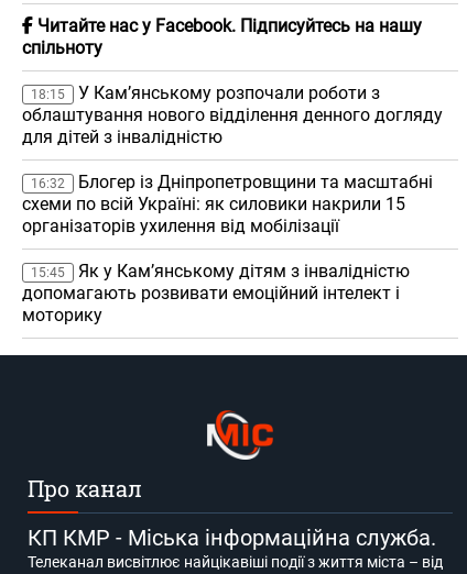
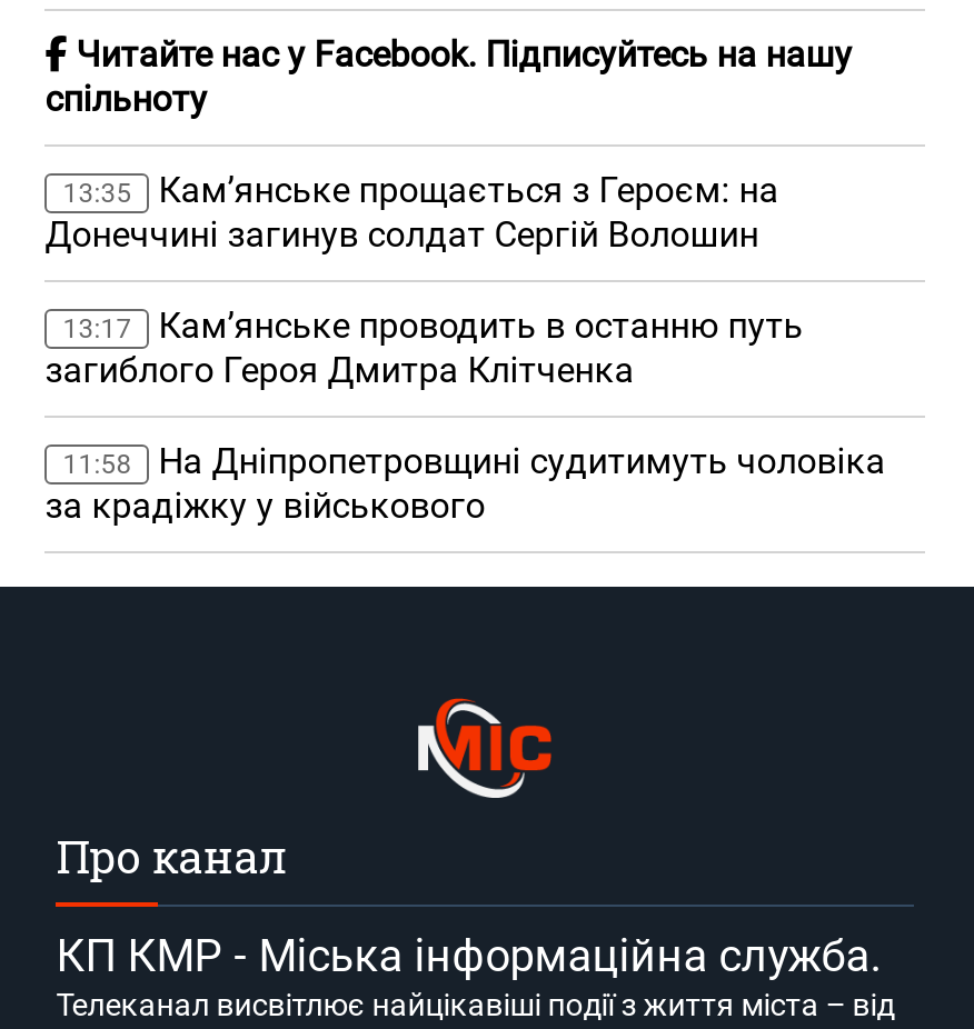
- 18:15 У Кам’янському розпочали роботи з
- облаштування нового відділення денного догляду
- для дітей з інвалідністю
+ 13:35 Кам’янське прощається з Героєм: на
+ Донеччині загинув солдат Сергій Волошин

- 16:32 Блогер із Дніпропетровщини та масштабні
- схеми по всій Україні: як силовики накрили 15
- організаторів ухилення від мобілізації
+ 13:17 Кам’янське проводить в останню путь
+ загиблого Героя Дмитра Клітченка

- 15:45 Як у Кам’янському дітям з інвалідністю
- допомагають розвивати емоційний інтелект і
- моторику
+ 11:58 На Дніпропетровщині судитимуть чоловіка
+ за крадіжку у військового
